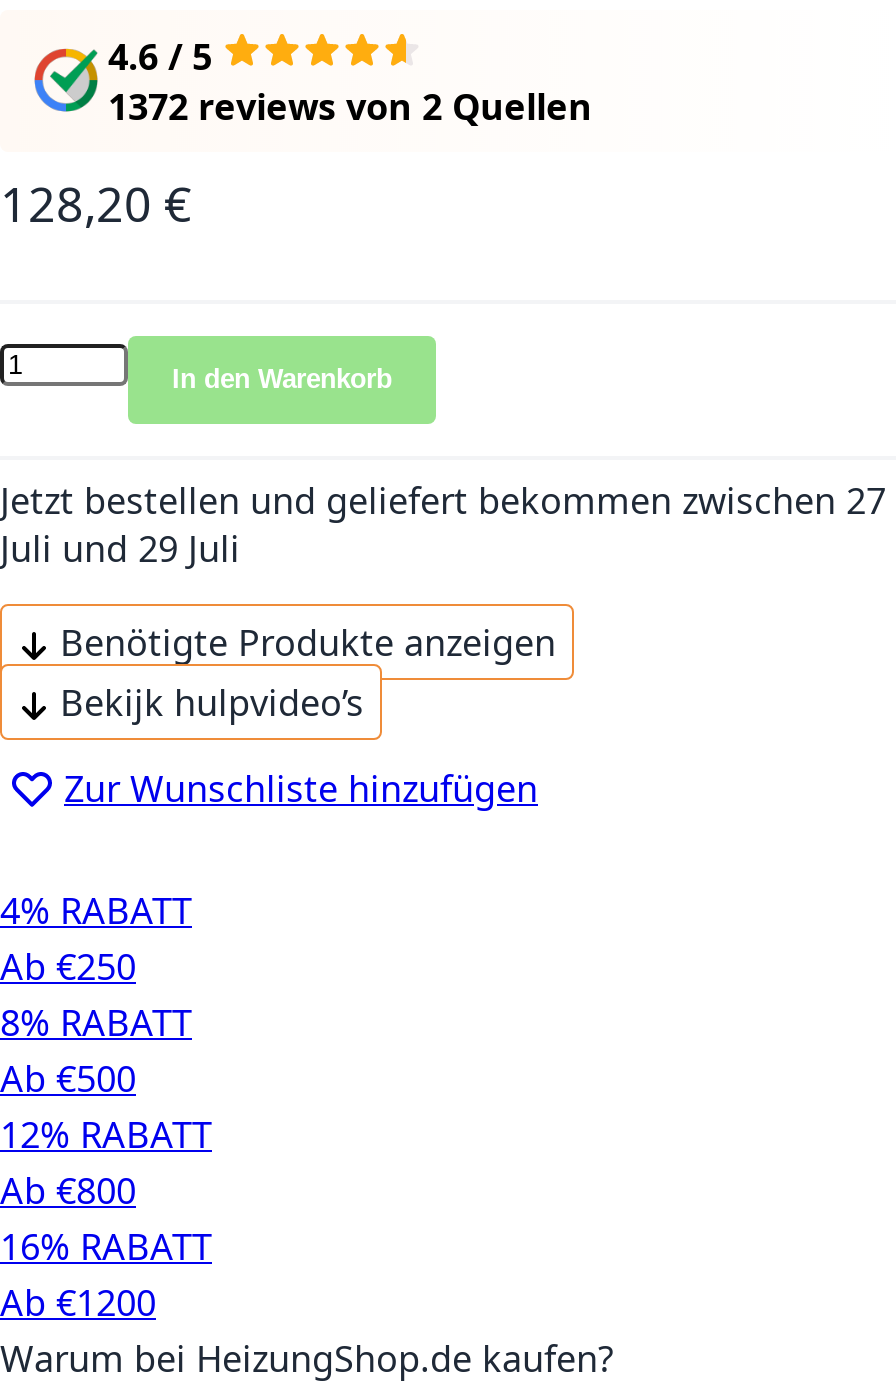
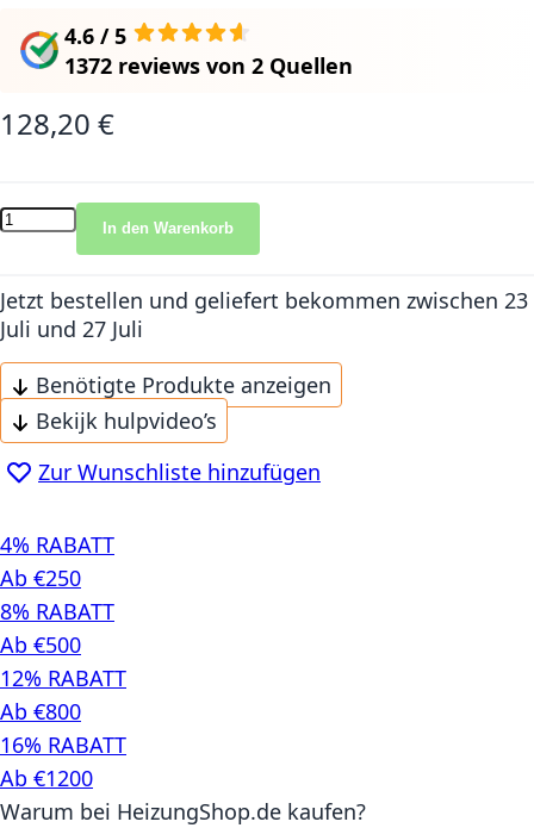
- Jetzt bestellen und geliefert bekommen zwischen 27
+ Jetzt bestellen und geliefert bekommen zwischen 23

- Juli und 29 Juli
+ Juli und 27 Juli
